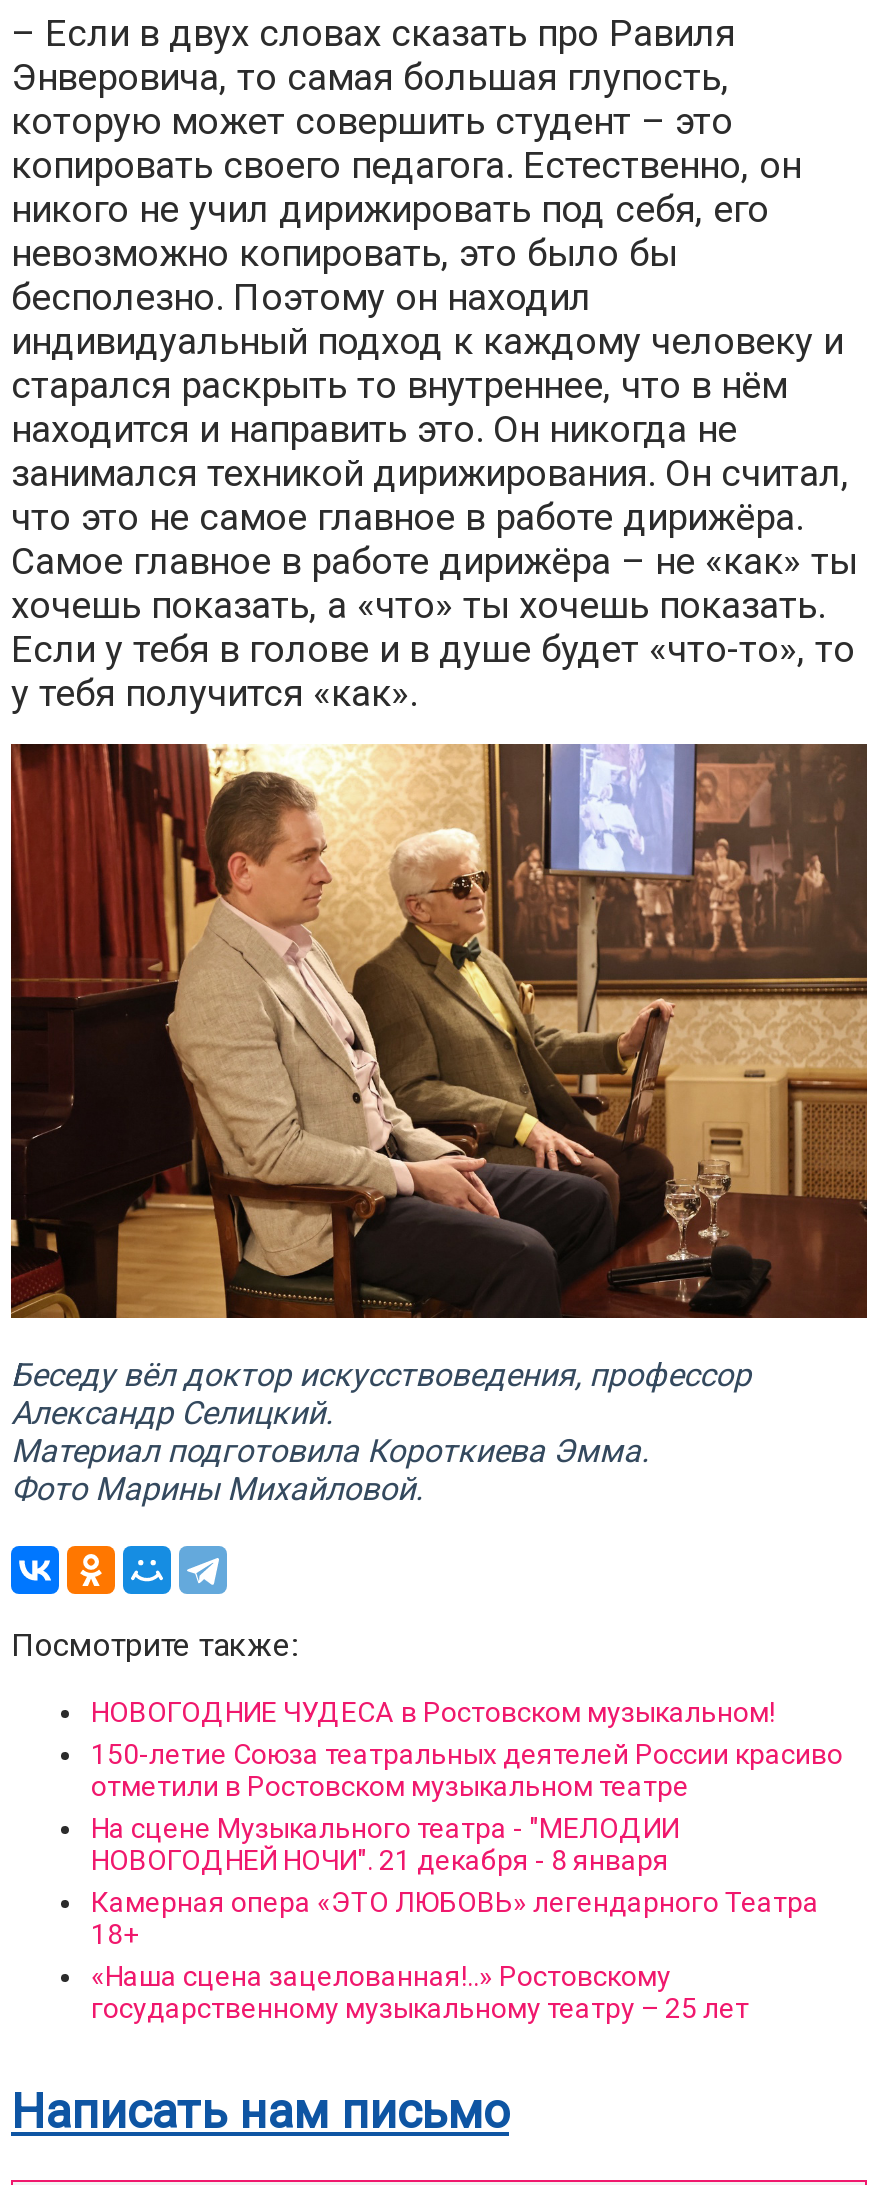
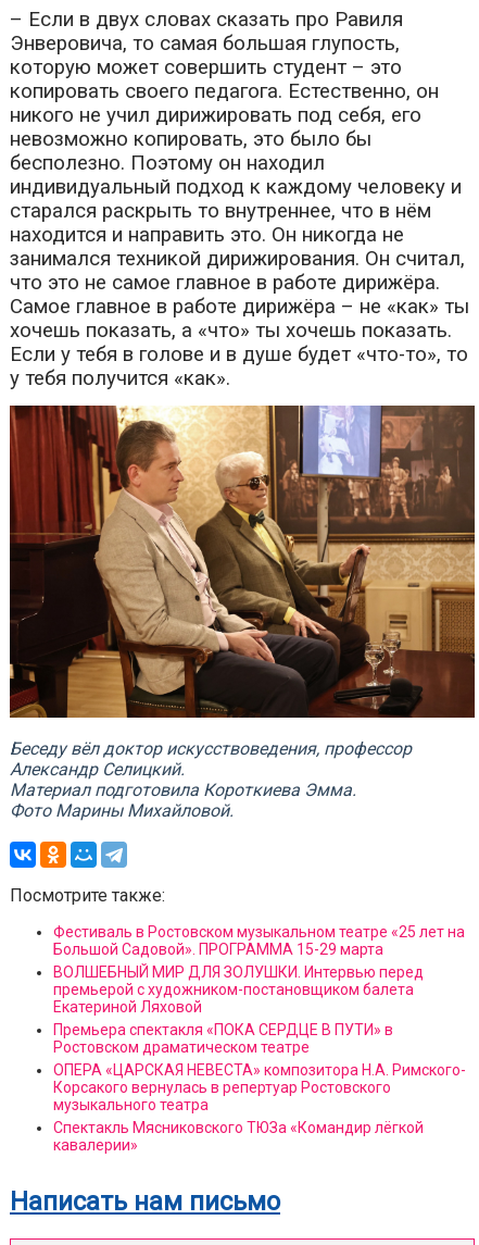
- НОВОГОДНИЕ ЧУДЕСА в Ростовском музыкальном!
- 150-летие Союза театральных деятелей России красиво
- отметили в Ростовском музыкальном театре
- На сцене Музыкального театра - "МЕЛОДИИ
- НОВОГОДНЕЙ НОЧИ". 21 декабря - 8 января
- Камерная опера «ЭТО ЛЮБОВЬ» легендарного Театра
- 18+
- «Наша сцена зацелованная!..» Ростовскому
- государственному музыкальному театру – 25 лет
+ Фестиваль в Ростовском музыкальном театре «25 лет на
+ Большой Садовой». ПРОГРАММА 15-29 марта
+ ВОЛШЕБНЫЙ МИР ДЛЯ ЗОЛУШКИ. Интервью перед
+ премьерой с художником-постановщиком балета
+ Екатериной Ляховой
+ Премьера спектакля «ПОКА СЕРДЦЕ В ПУТИ» в
+ Ростовском драматическом театре
+ ОПЕРА «ЦАРСКАЯ НЕВЕСТА» композитора Н.А. Римского-
+ Корсакого вернулась в репертуар Ростовского
+ музыкального театра
+ Спектакль Мясниковского ТЮЗа «Командир лёгкой
+ кавалерии»
